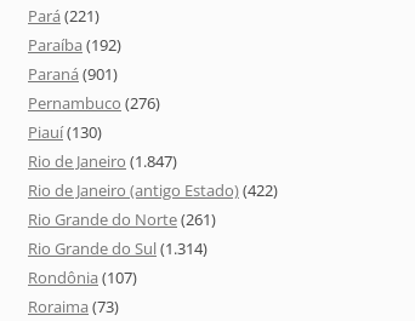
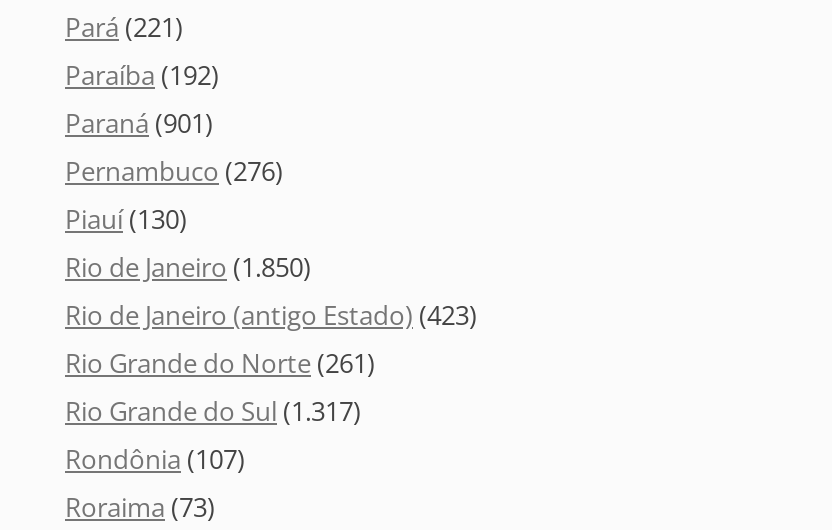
- Rio de Janeiro (1.847)
+ Rio de Janeiro (1.850)

- Rio de Janeiro (antigo Estado) (422)
+ Rio de Janeiro (antigo Estado) (423)

- Rio Grande do Sul (1.314)
+ Rio Grande do Sul (1.317)
